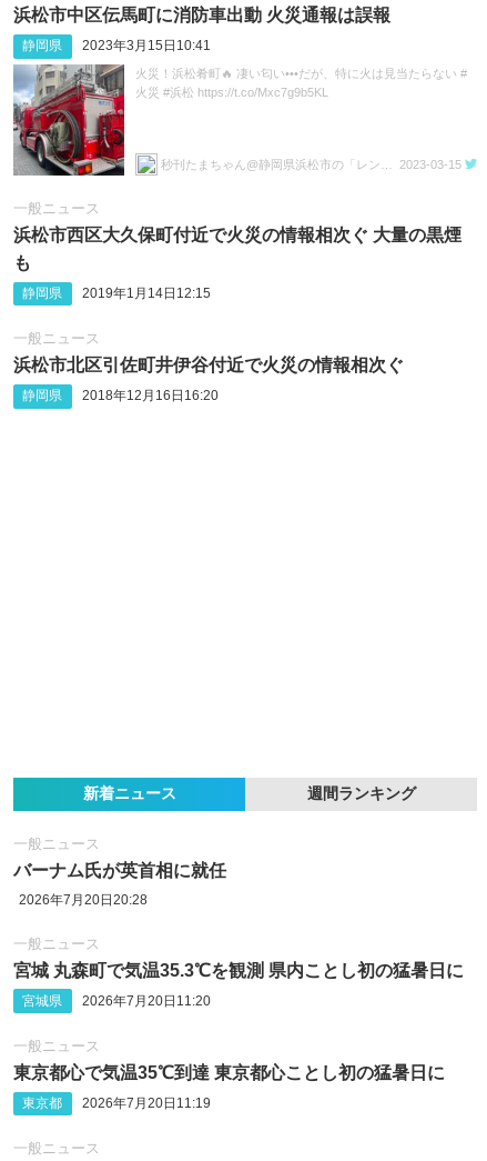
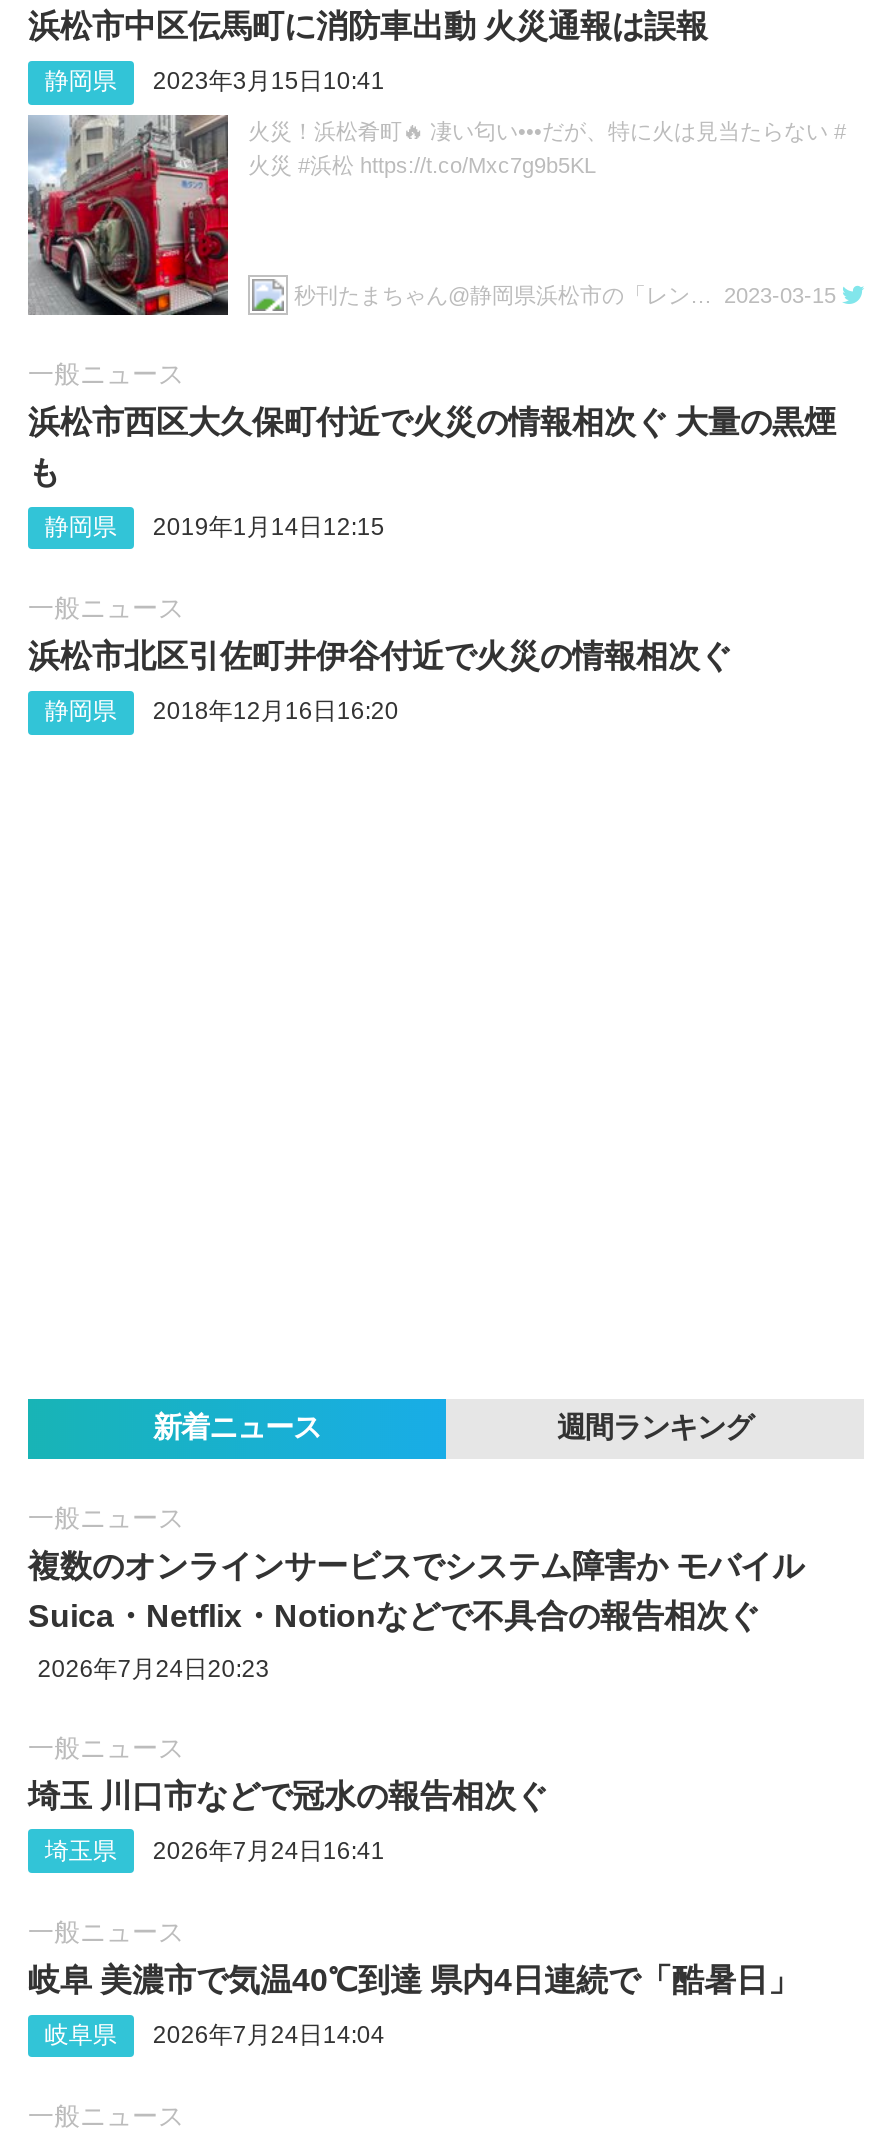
- バーナム氏が英首相に就任
- 2026年7月20日20:28
+ 複数のオンラインサービスでシステム障害か モバイル
+ Suica・Netflix・Notionなどで不具合の報告相次ぐ
+ 2026年7月24日20:23

- 宮城 丸森町で気温35.3℃を観測 県内ことし初の猛暑日に
+ 埼玉 川口市などで冠水の報告相次ぐ

- 宮城県
- 2026年7月20日11:20
+ 埼玉県
+ 2026年7月24日16:41

- 東京都心で気温35℃到達 東京都心ことし初の猛暑日に
+ 岐阜 美濃市で気温40℃到達 県内4日連続で「酷暑日」

- 東京都
- 2026年7月20日11:19
+ 岐阜県
+ 2026年7月24日14:04
